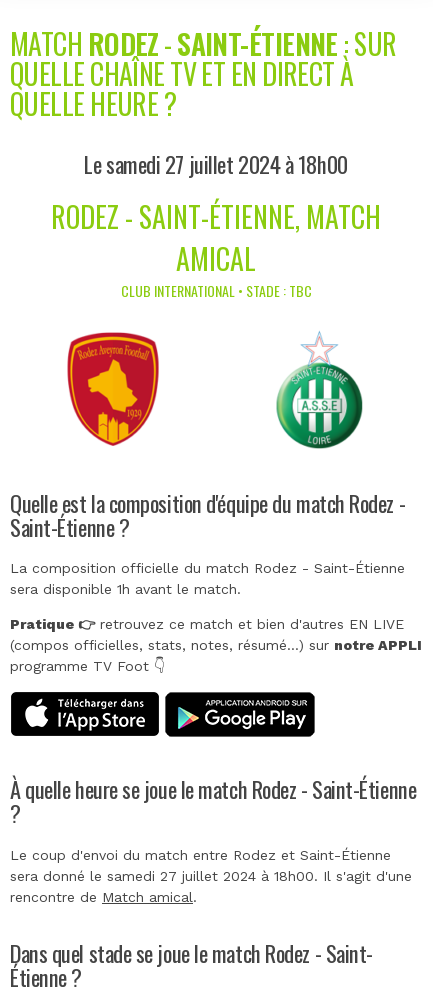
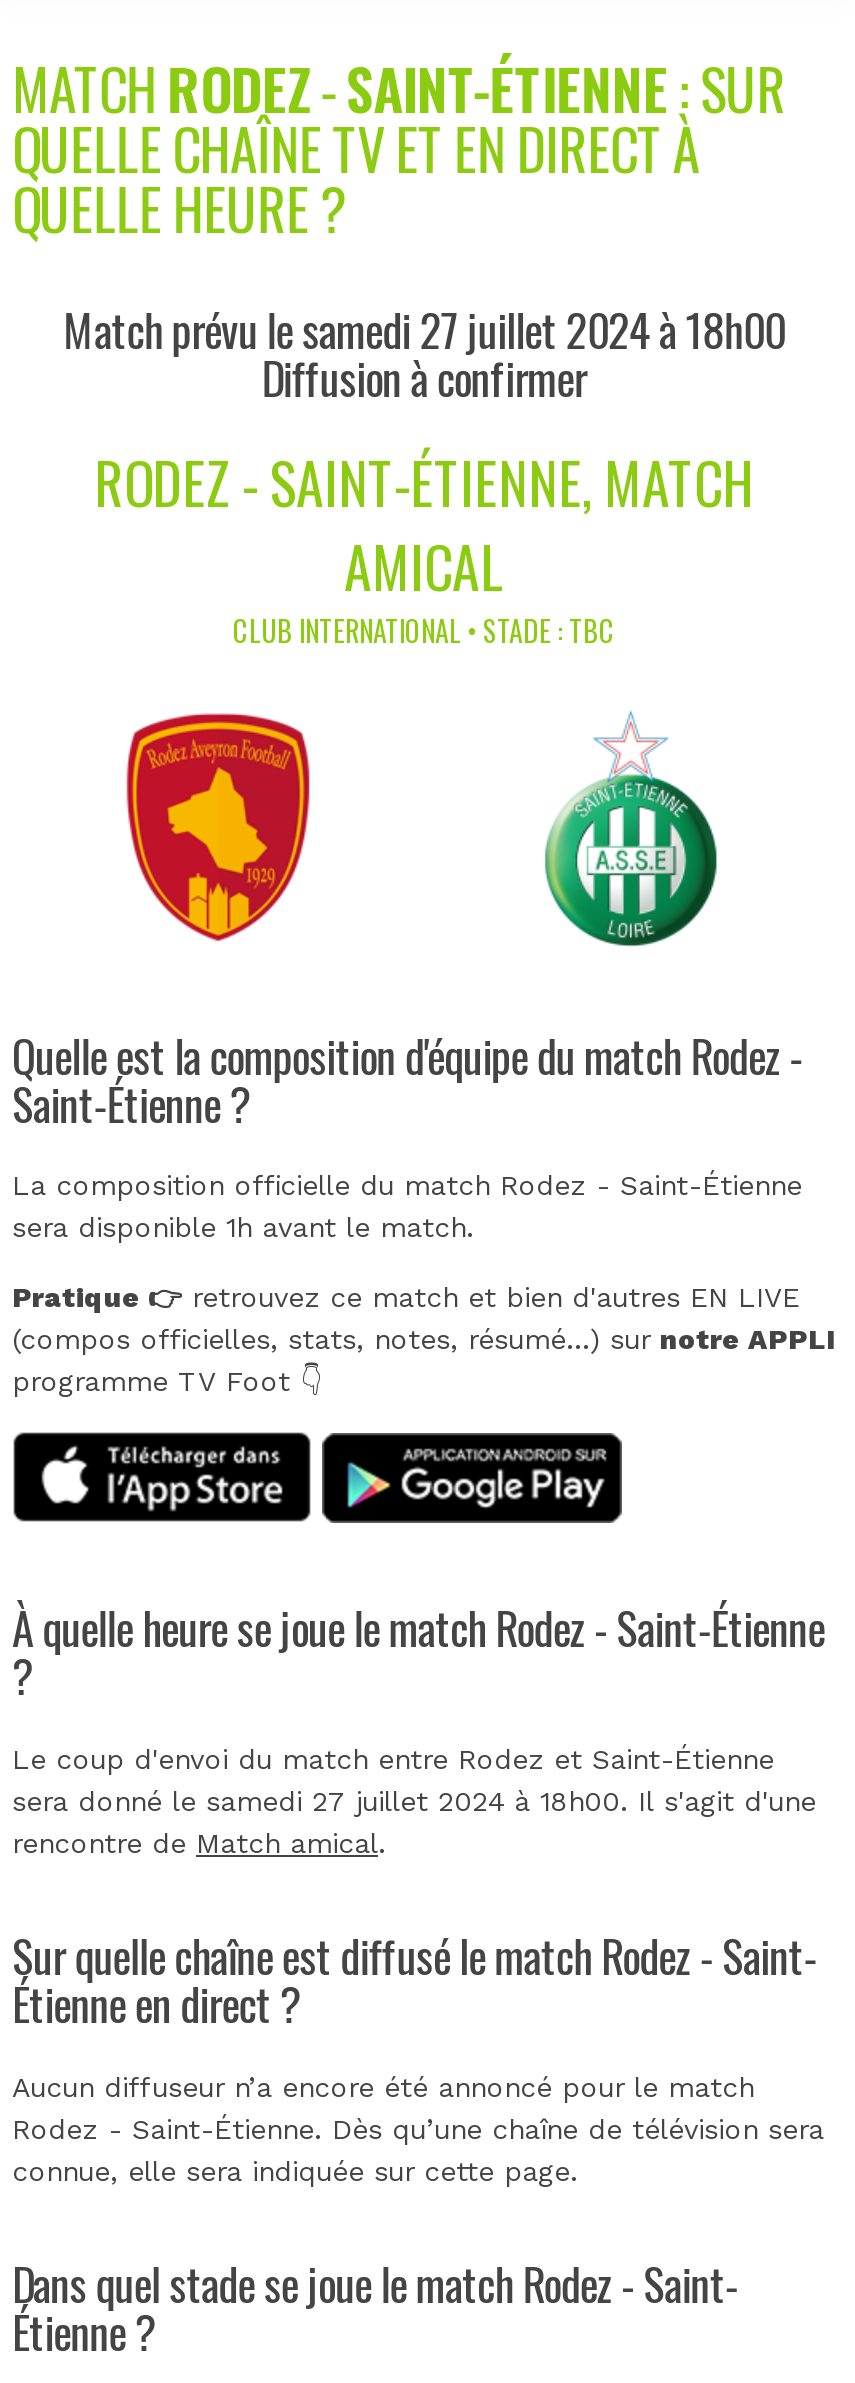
- Le samedi 27 juillet 2024 à 18h00
+ Match prévu le samedi 27 juillet 2024 à 18h00
+ Diffusion à confirmer

+ Sur quelle chaîne est diffusé le match Rodez - Saint-
+ Étienne en direct ?
+ Aucun diffuseur n’a encore été annoncé pour le match
+ Rodez - Saint-Étienne. Dès qu’une chaîne de télévision sera
+ connue, elle sera indiquée sur cette page.
